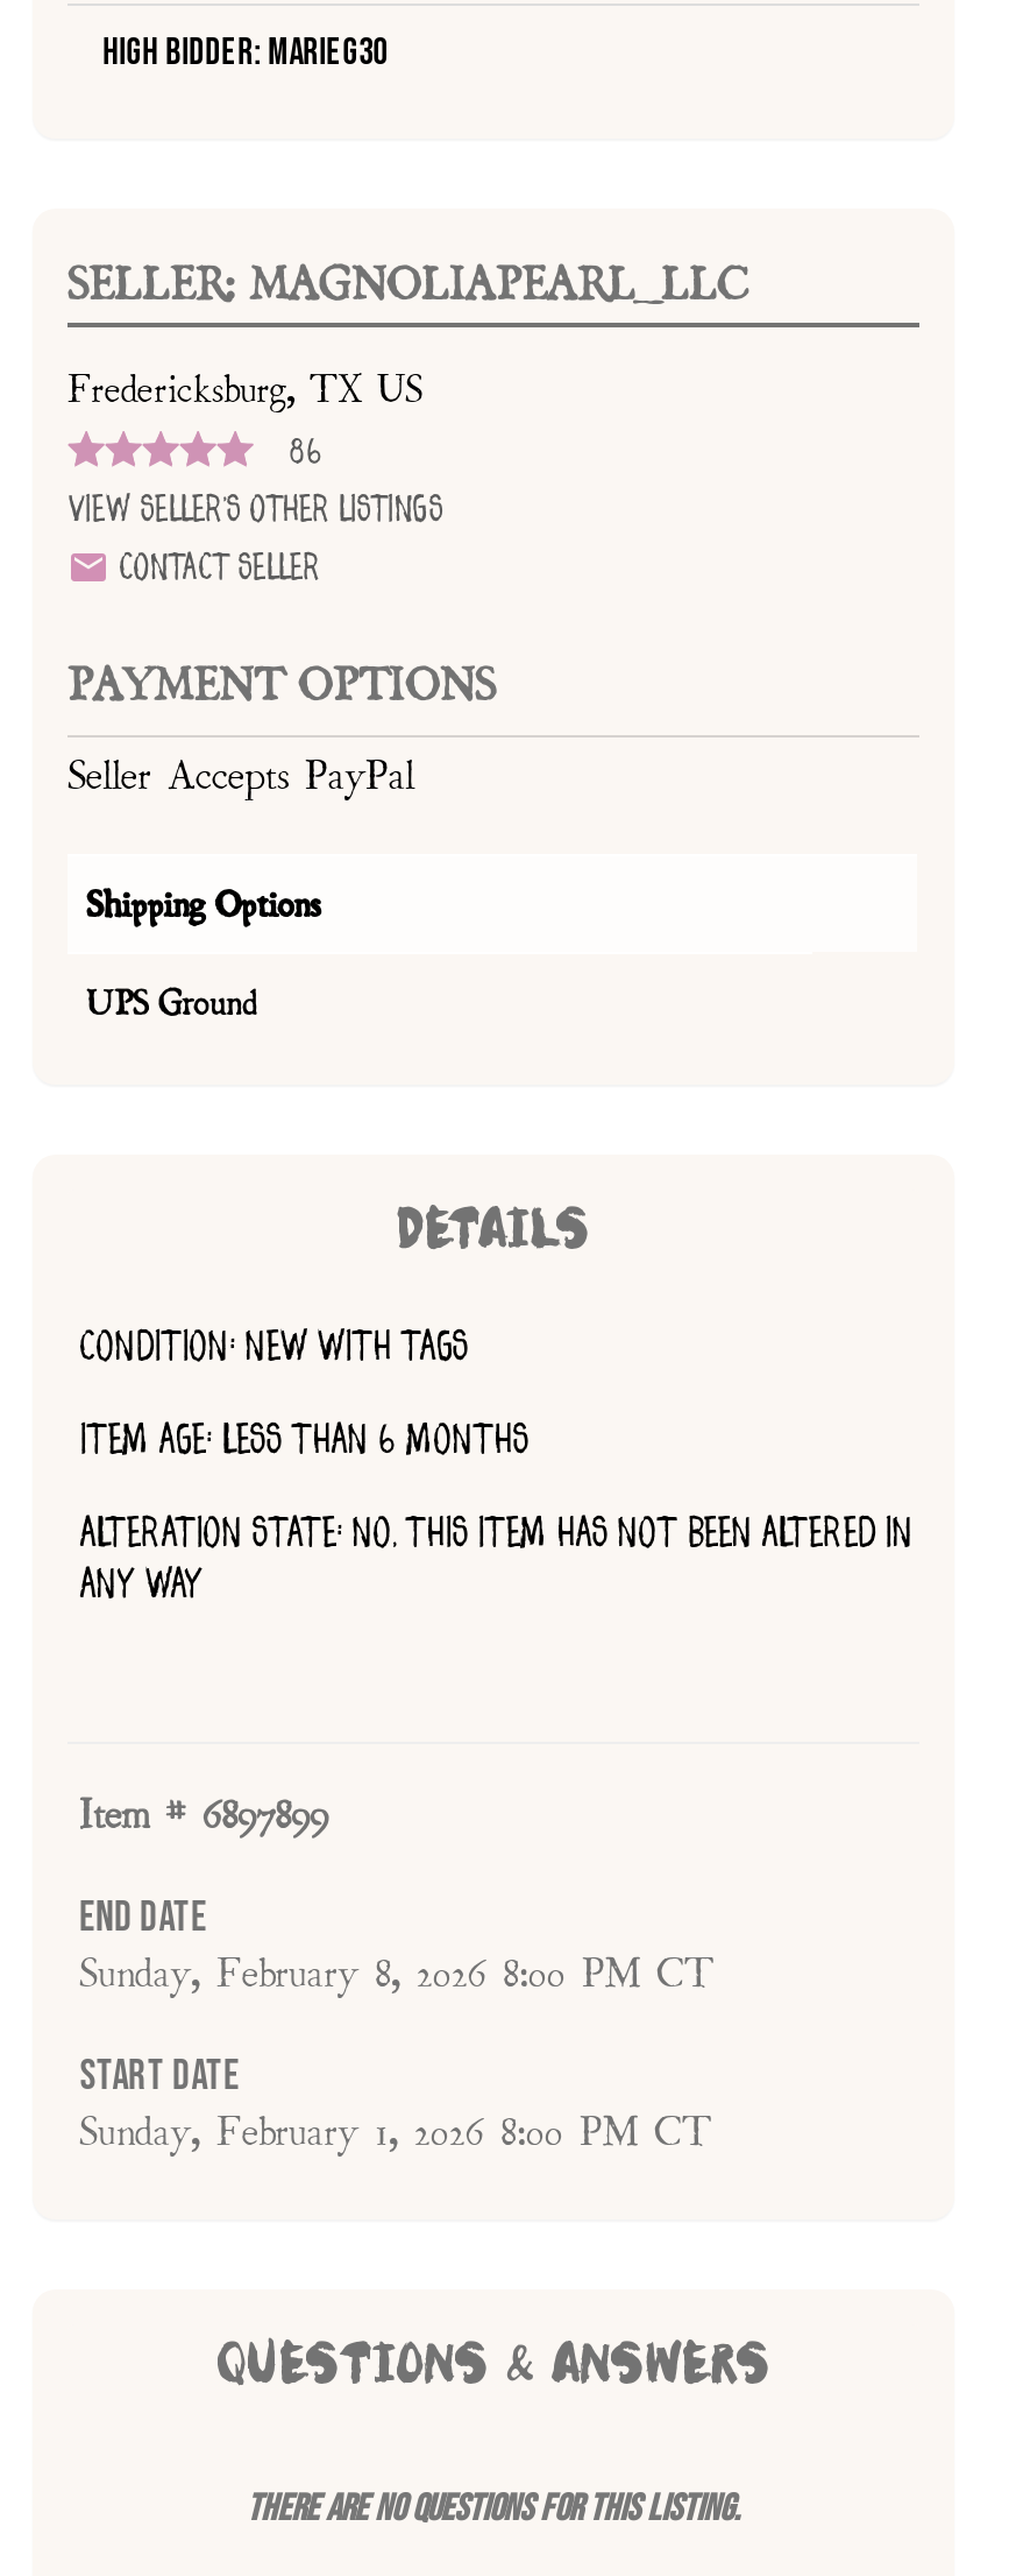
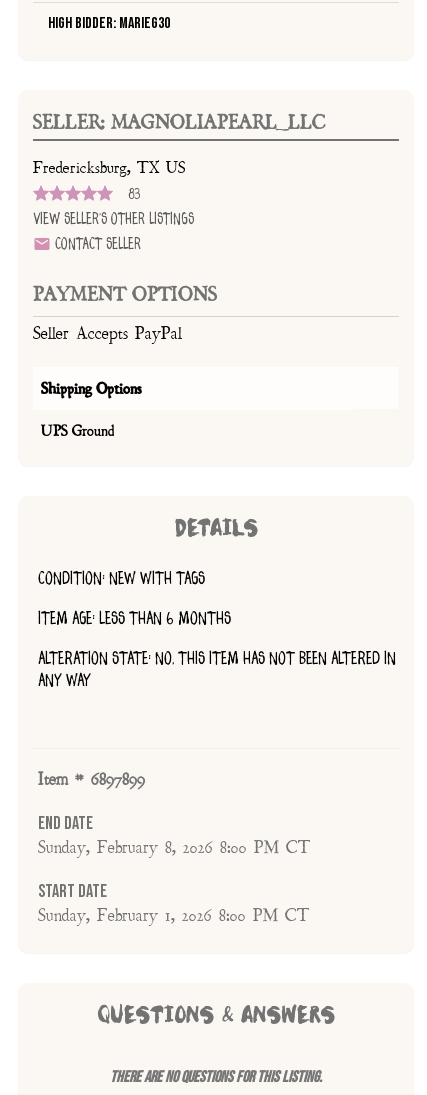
- 86
+ 83
